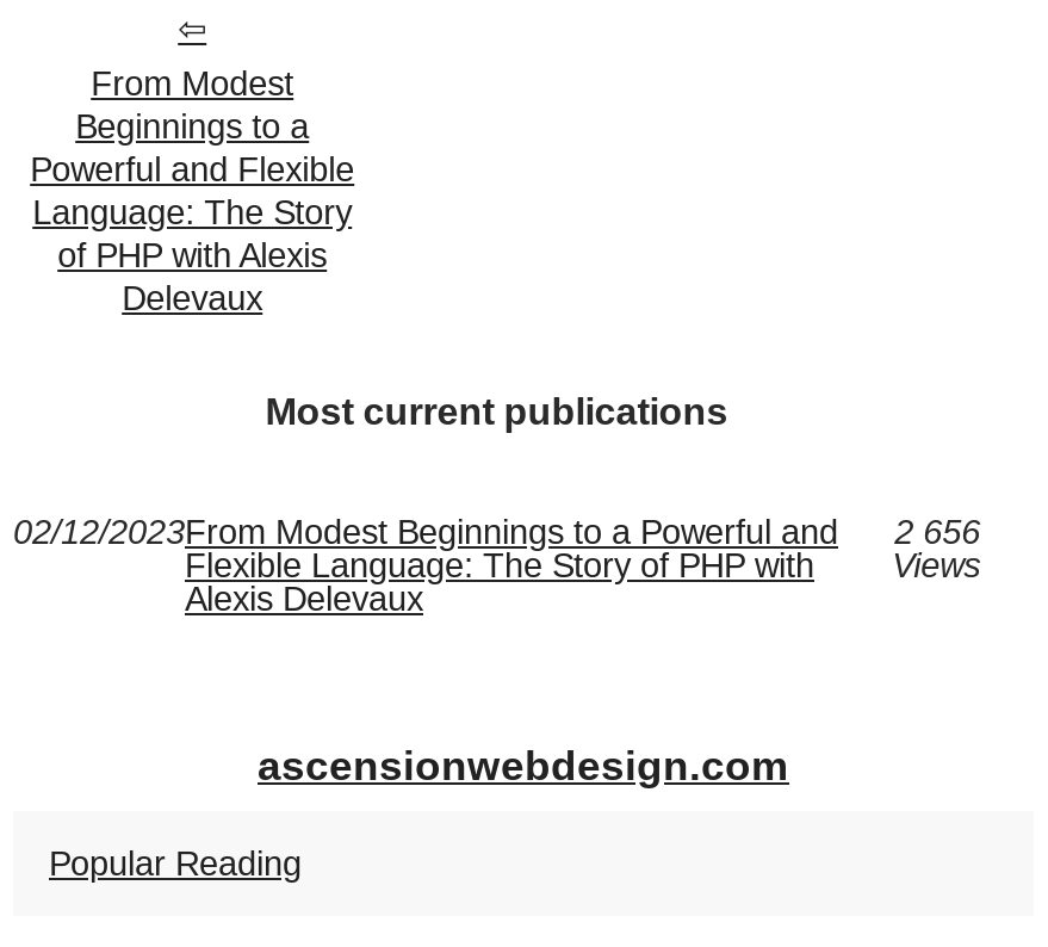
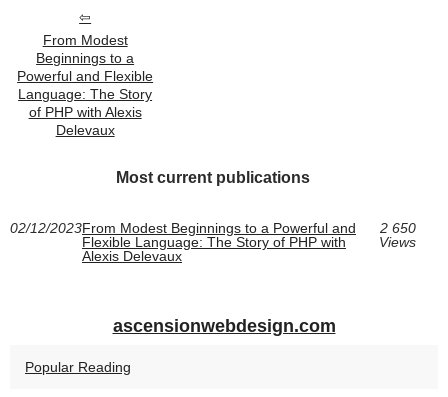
- 02/12/2023From Modest Beginnings to a Powerful and 2 656
+ 02/12/2023From Modest Beginnings to a Powerful and 2 650
